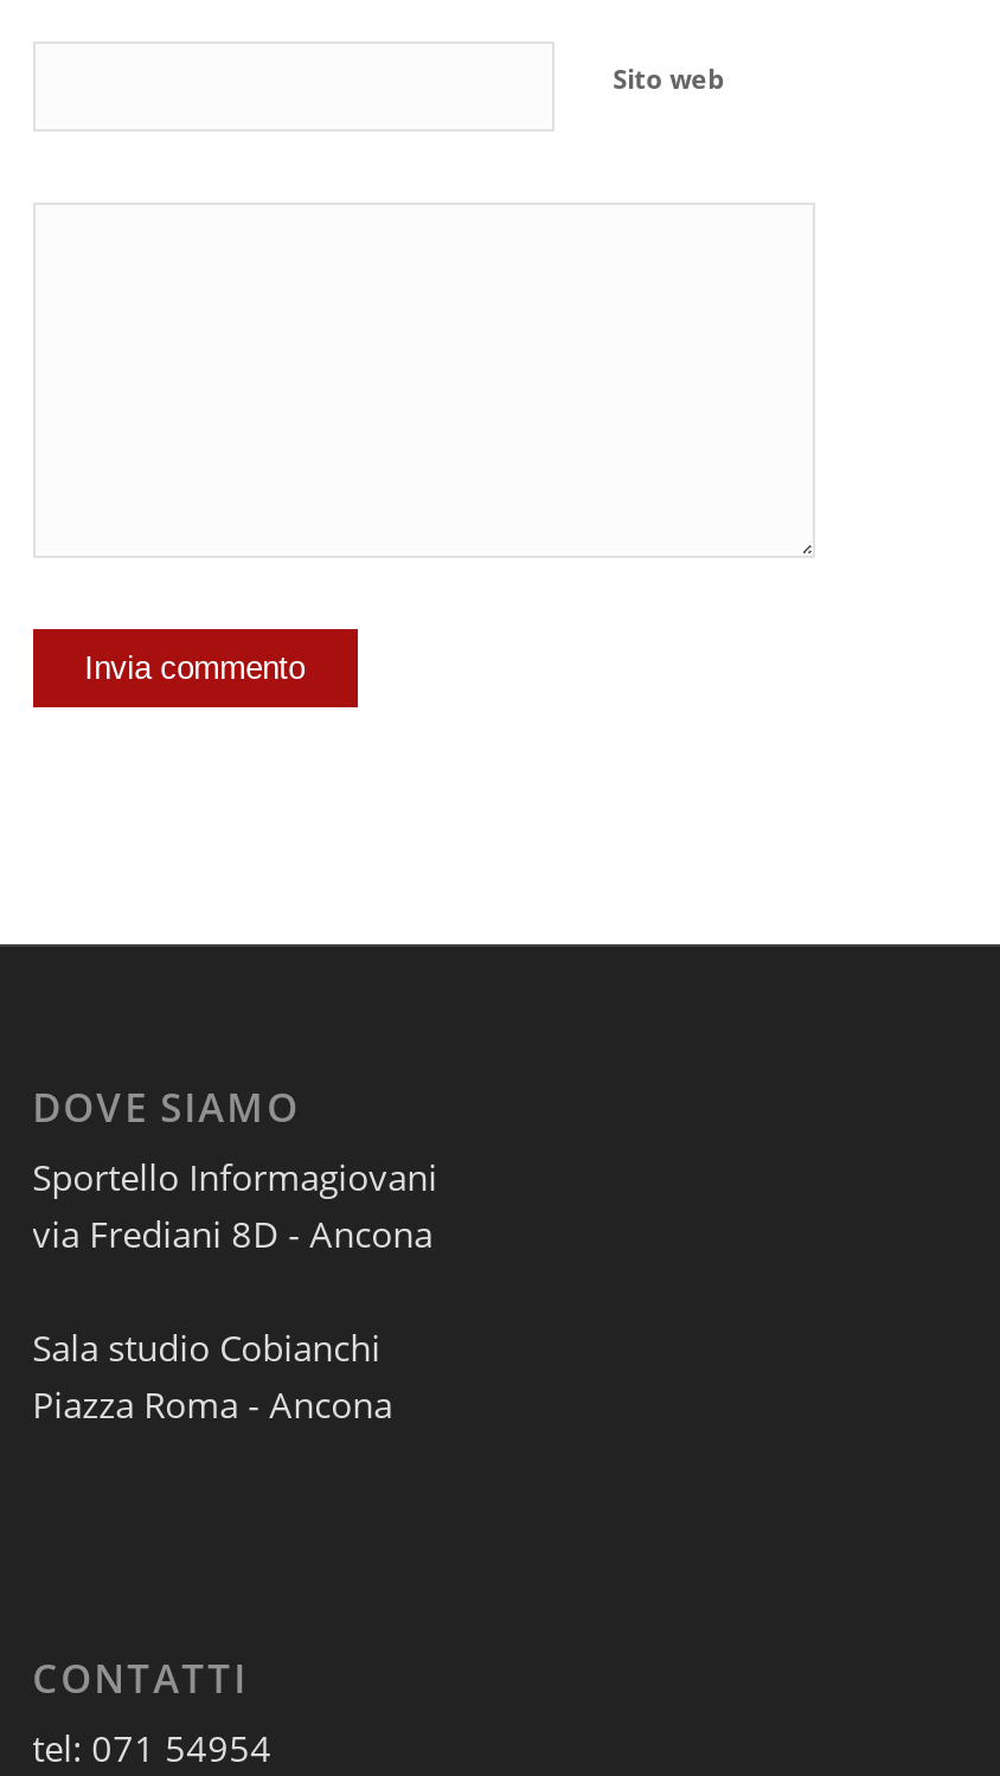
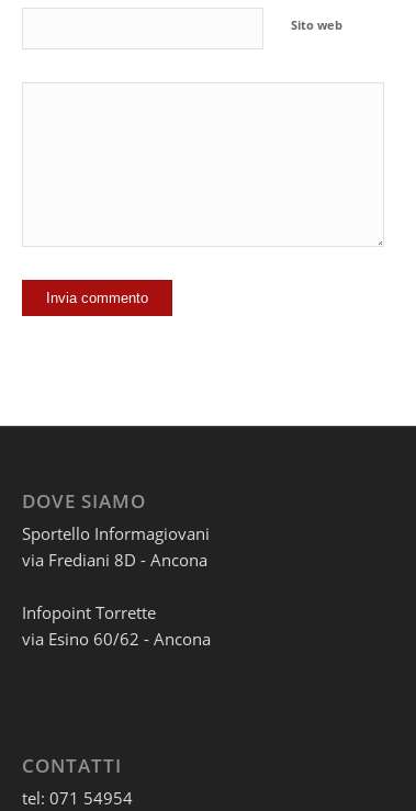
- Sala studio Cobianchi
- Piazza Roma - Ancona
+ Infopoint Torrette
+ via Esino 60/62 - Ancona
